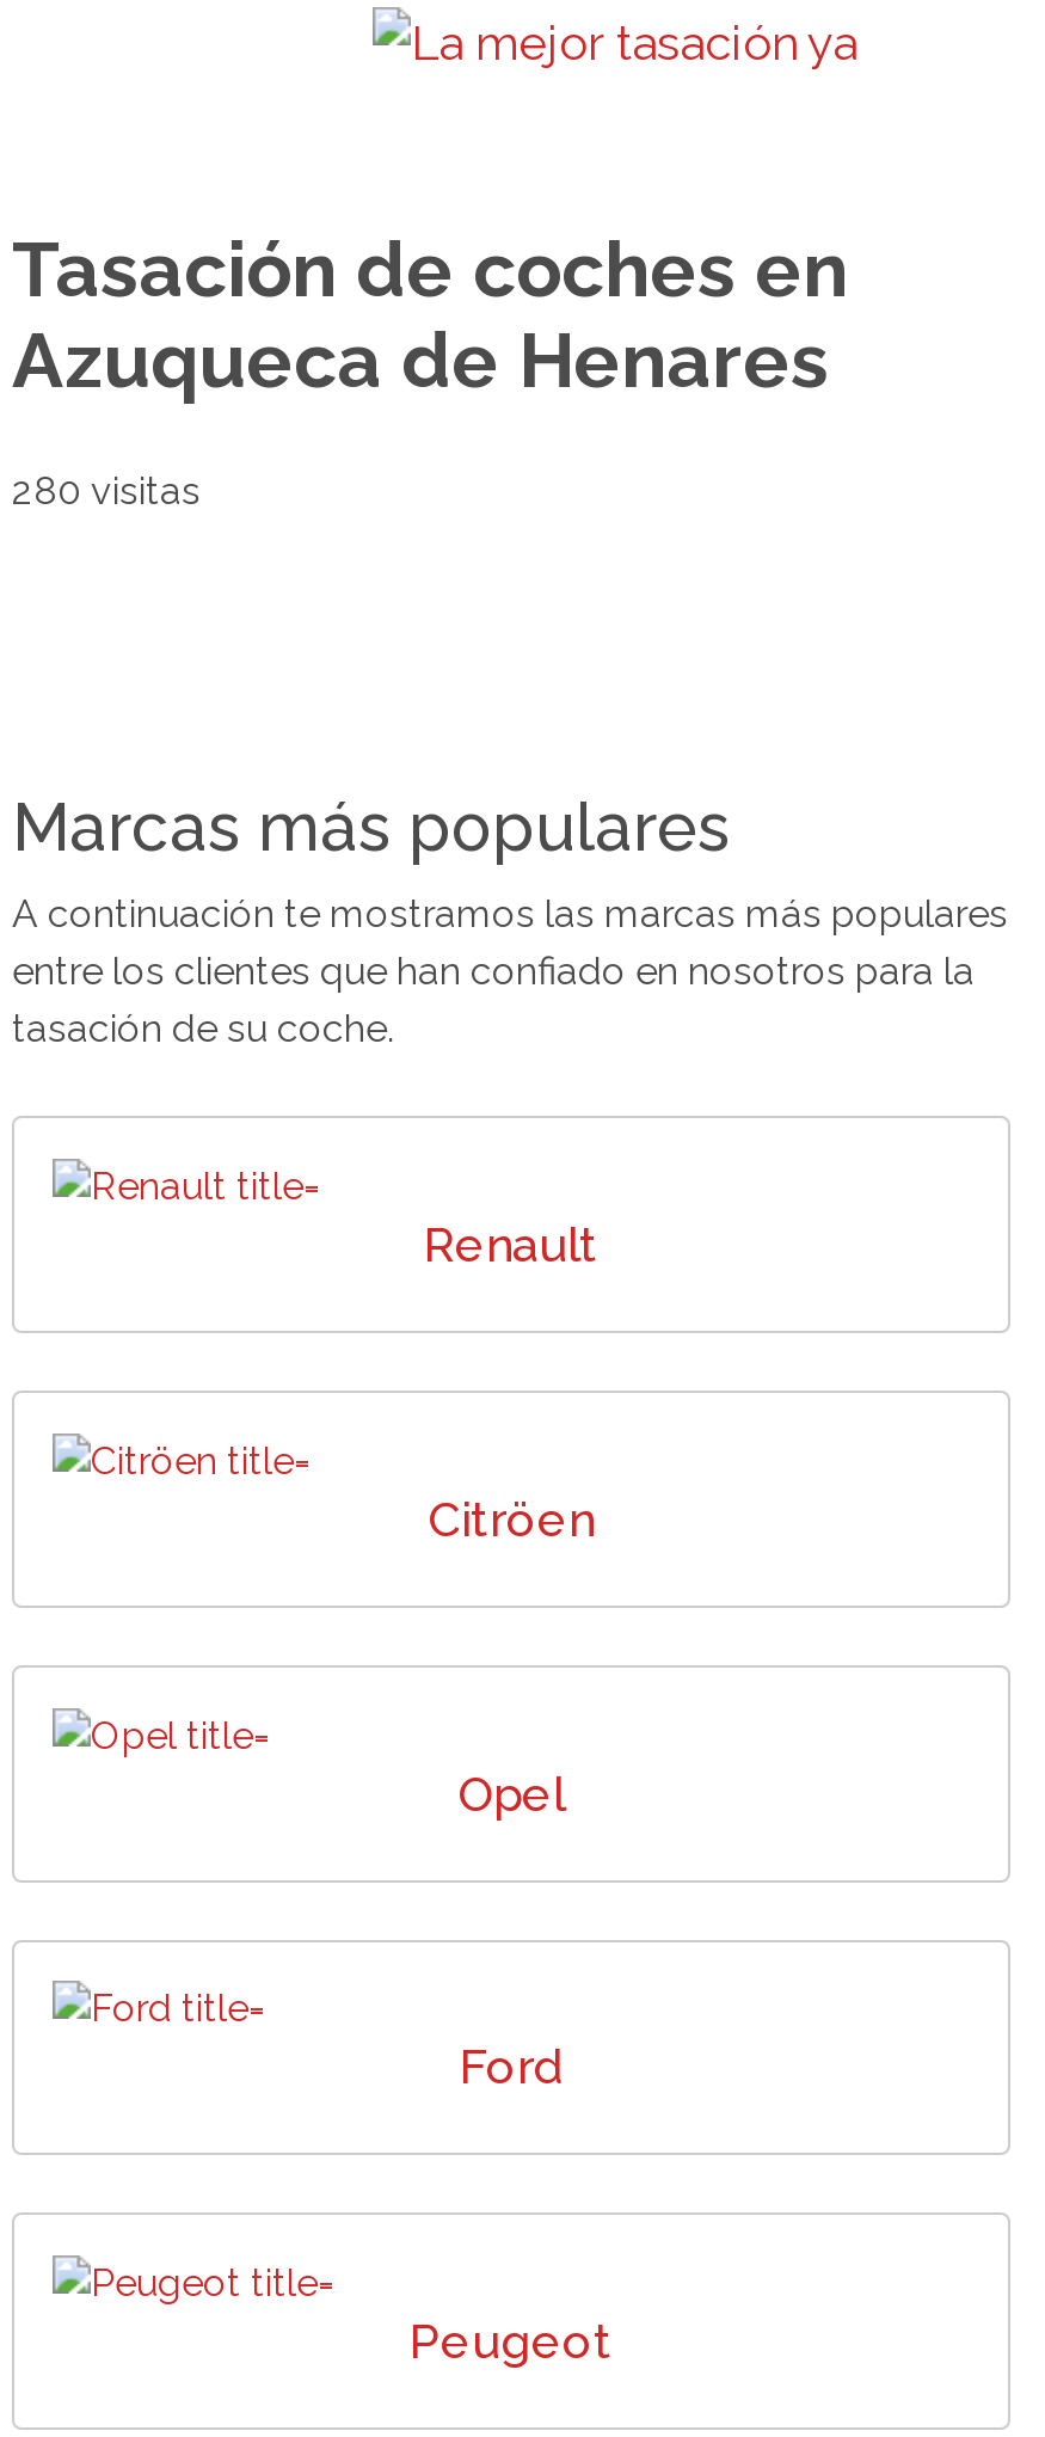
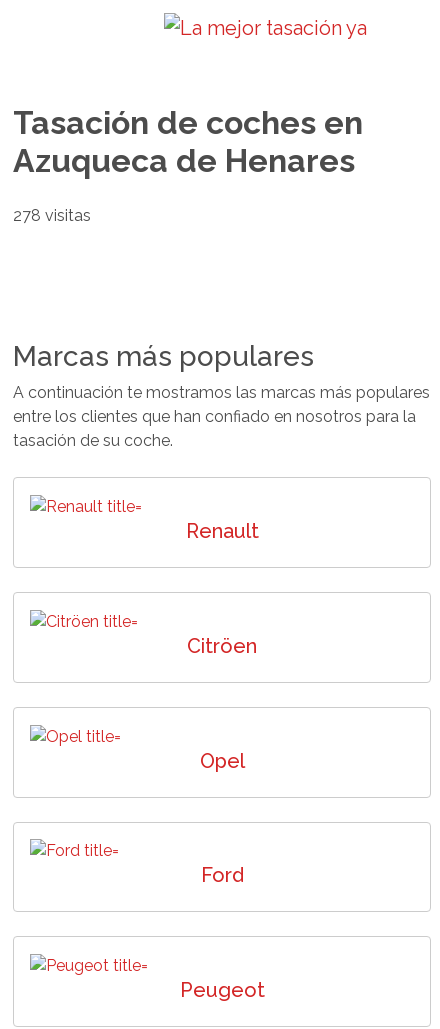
- 280 visitas
+ 278 visitas
